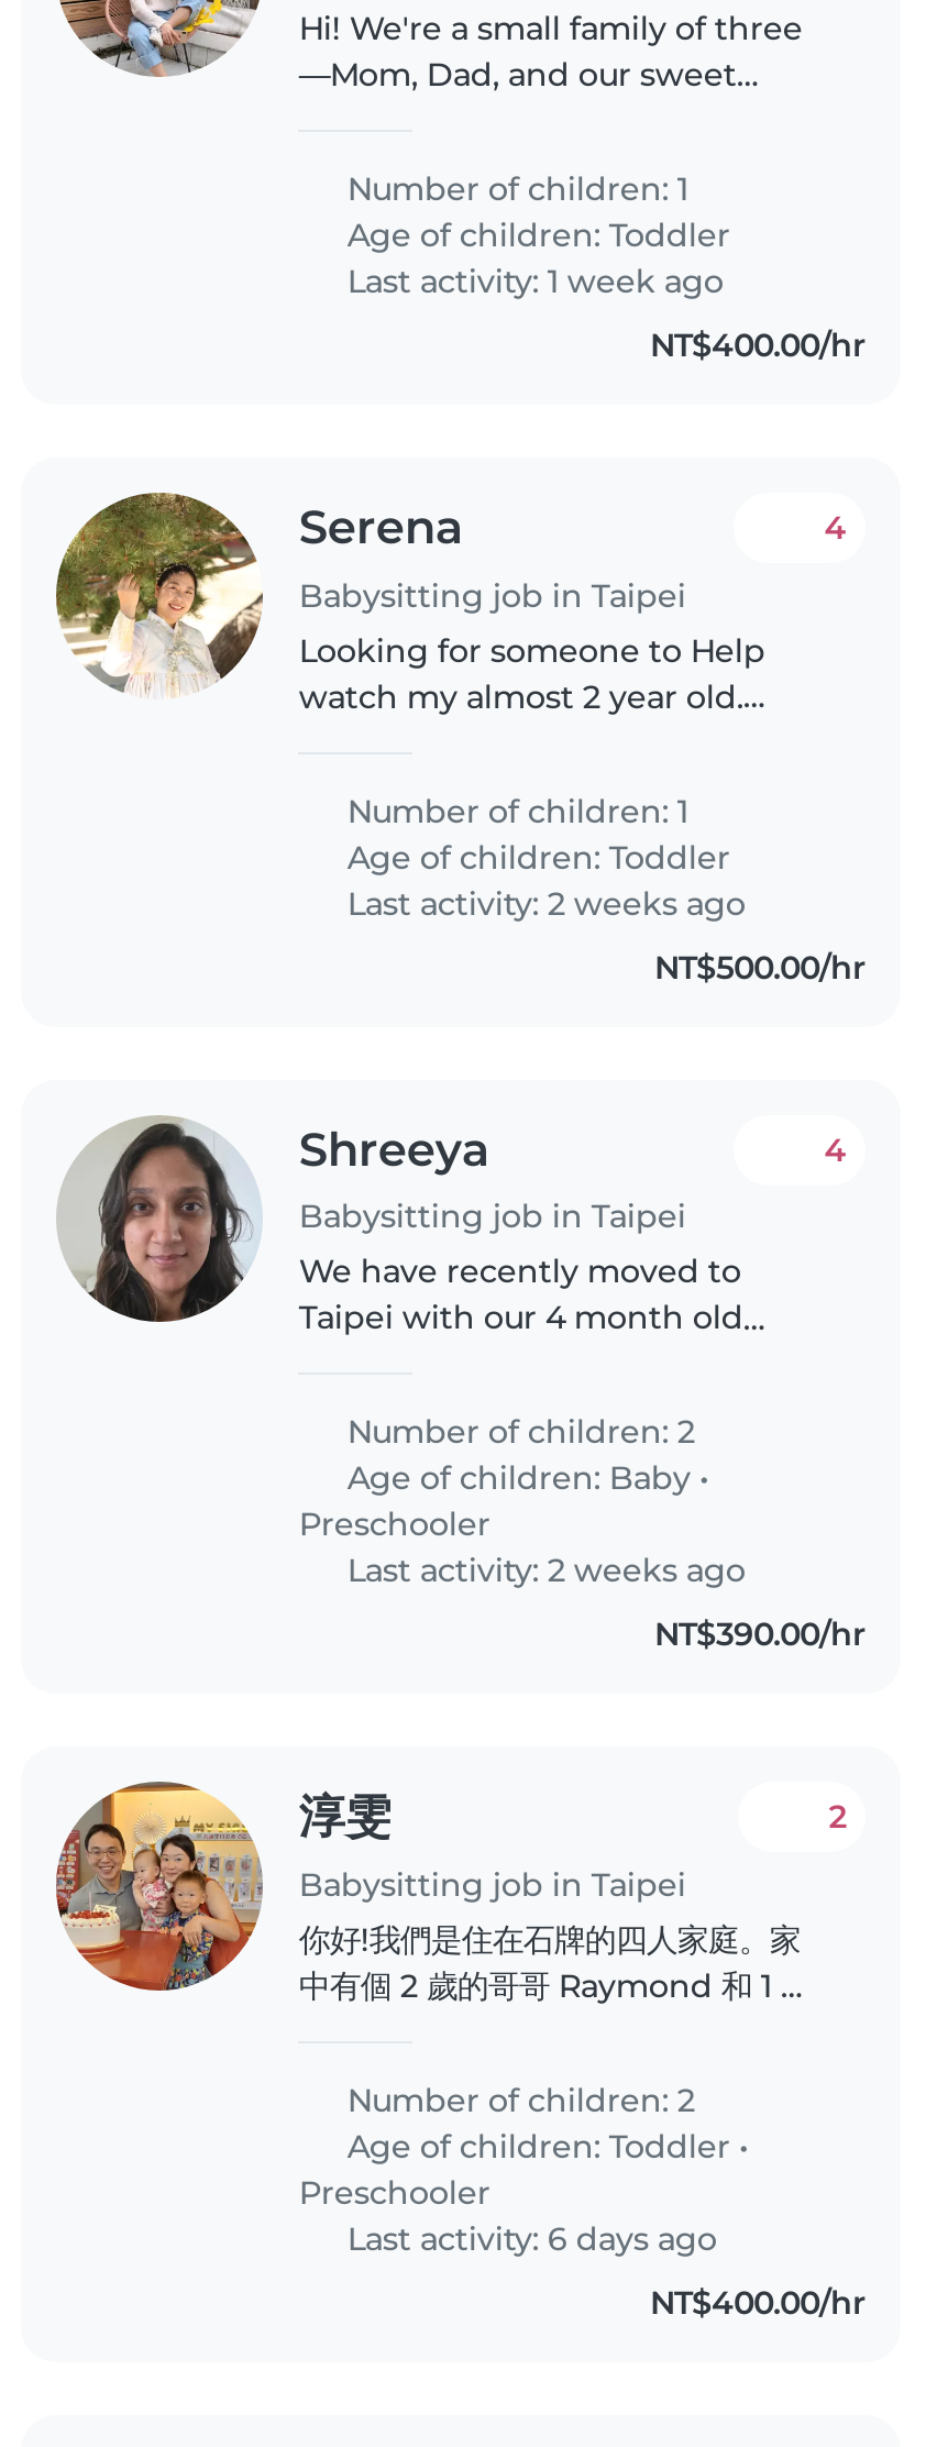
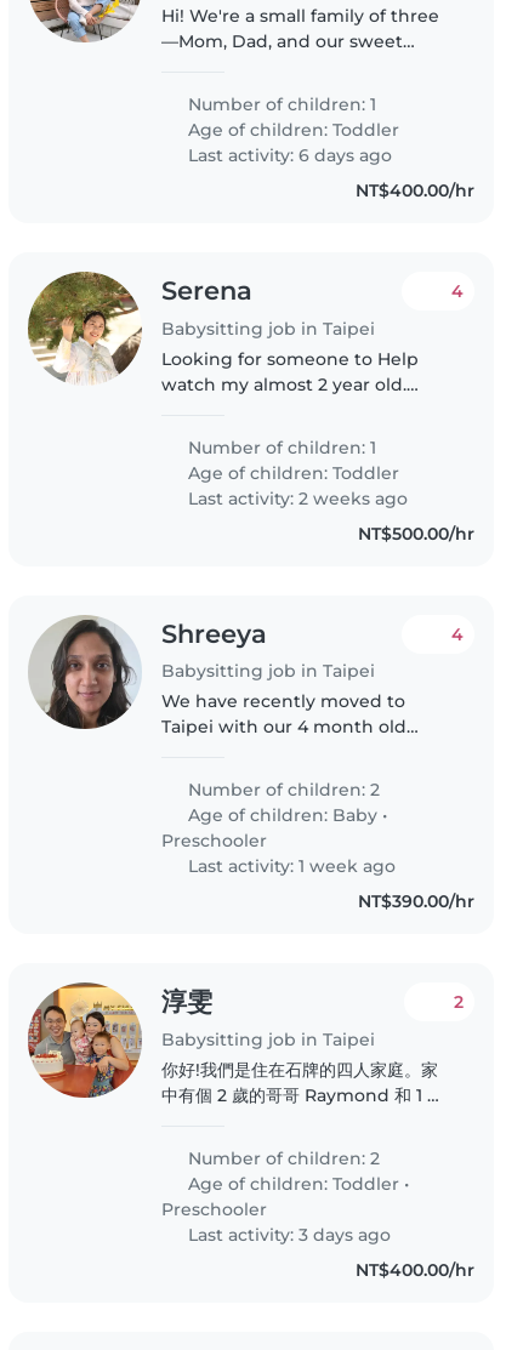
moved down: Last activity: 1 week ago

- Last activity: 2 weeks ago

moved up: Last activity: 6 days ago

+ Last activity: 3 days ago
